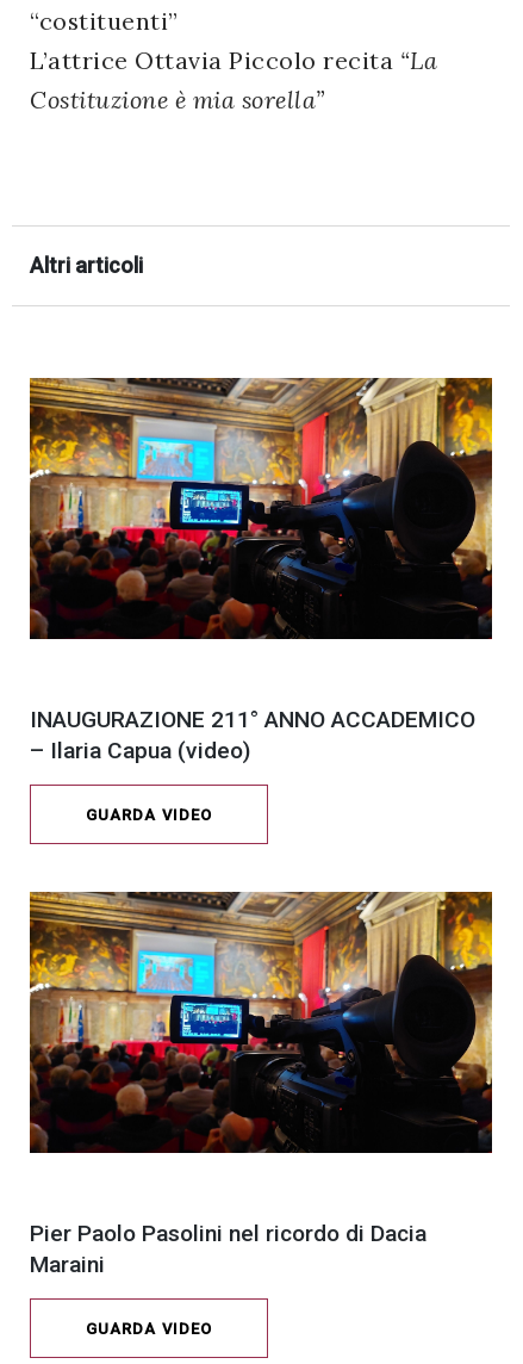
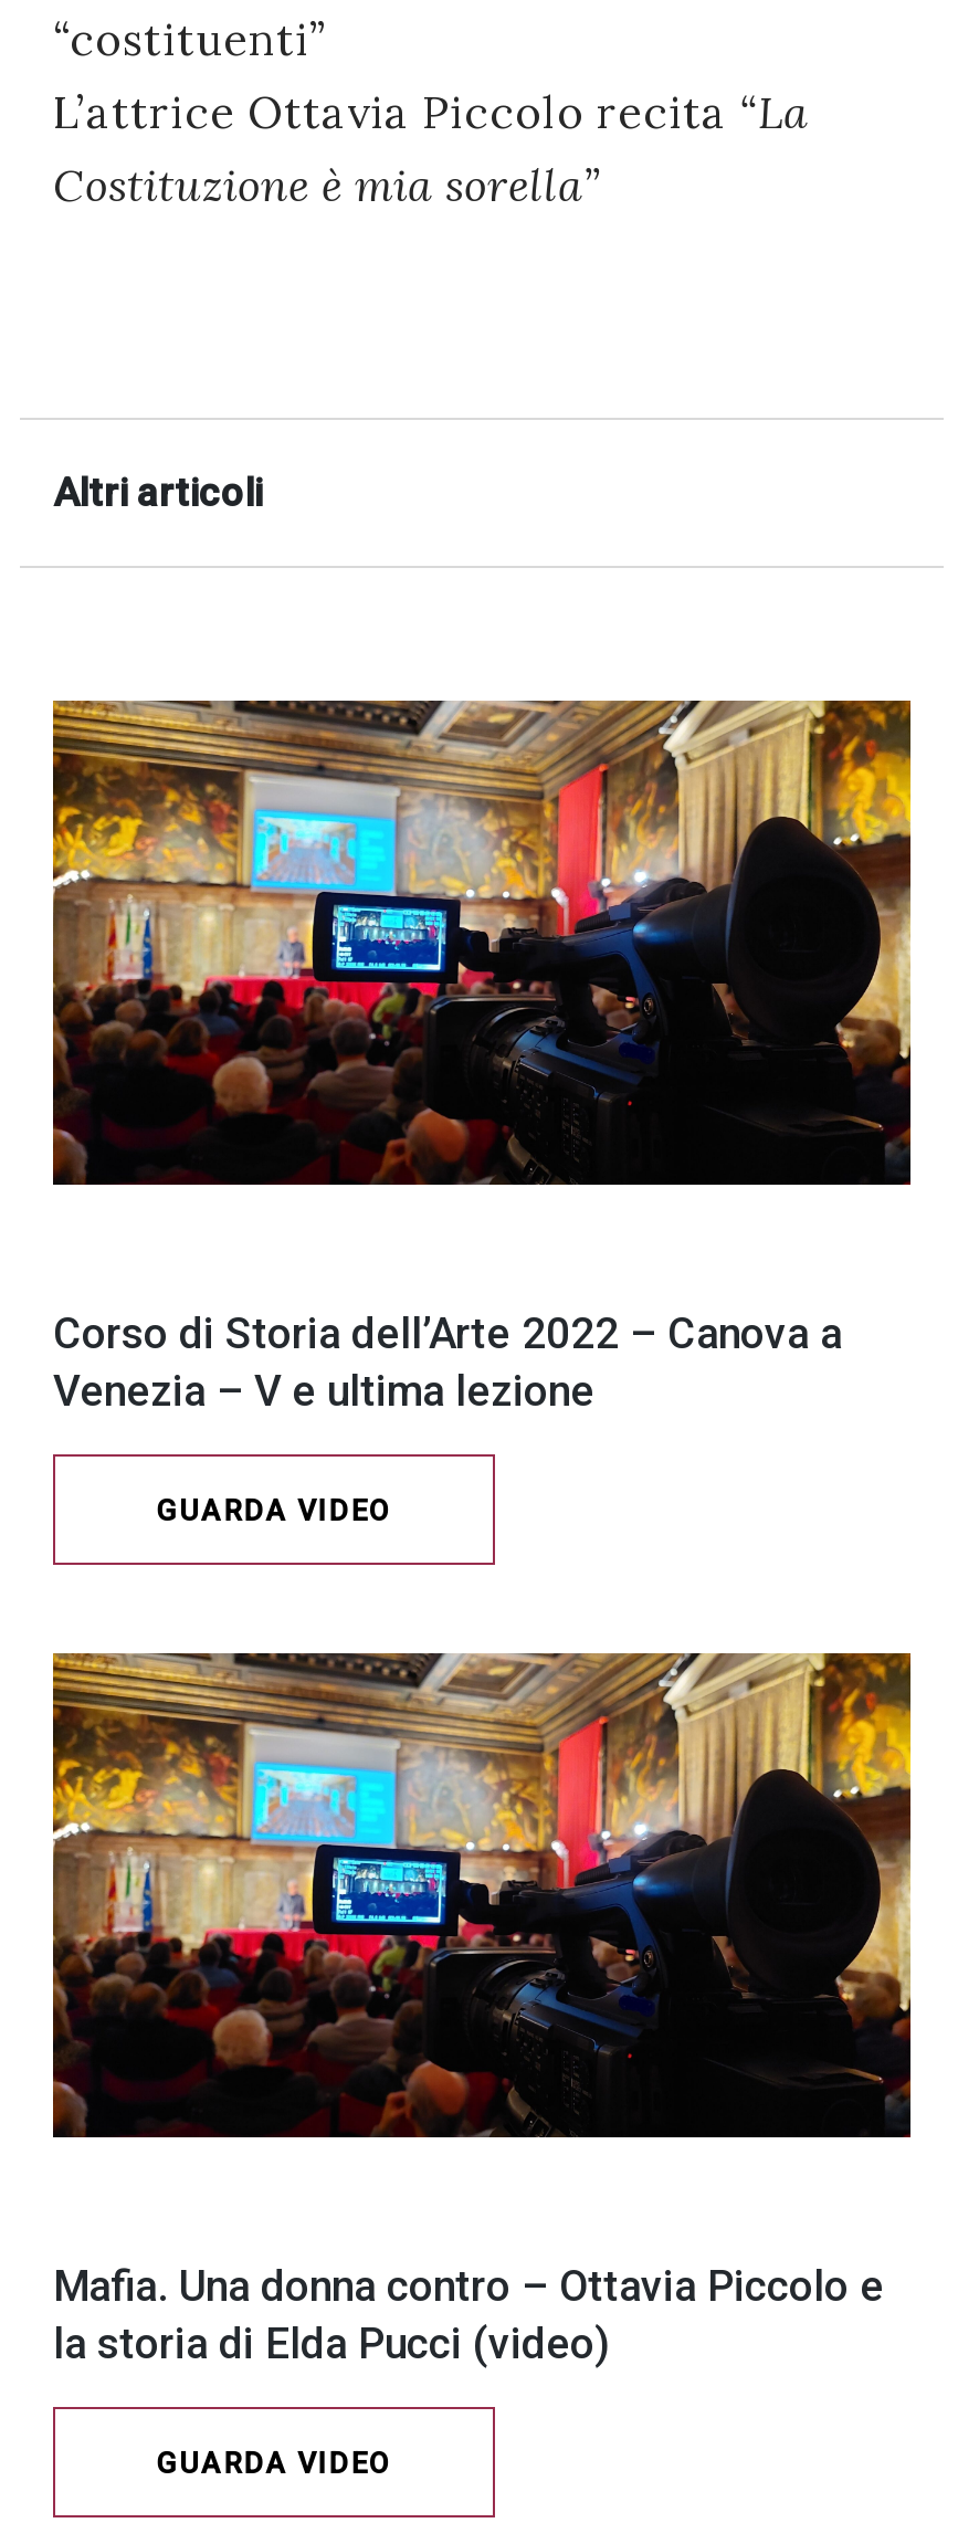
- INAUGURAZIONE 211° ANNO ACCADEMICO
- – Ilaria Capua (video)
+ Corso di Storia dell’Arte 2022 – Canova a
+ Venezia – V e ultima lezione

- Pier Paolo Pasolini nel ricordo di Dacia
- Maraini
+ Mafia. Una donna contro – Ottavia Piccolo e
+ la storia di Elda Pucci (video)
